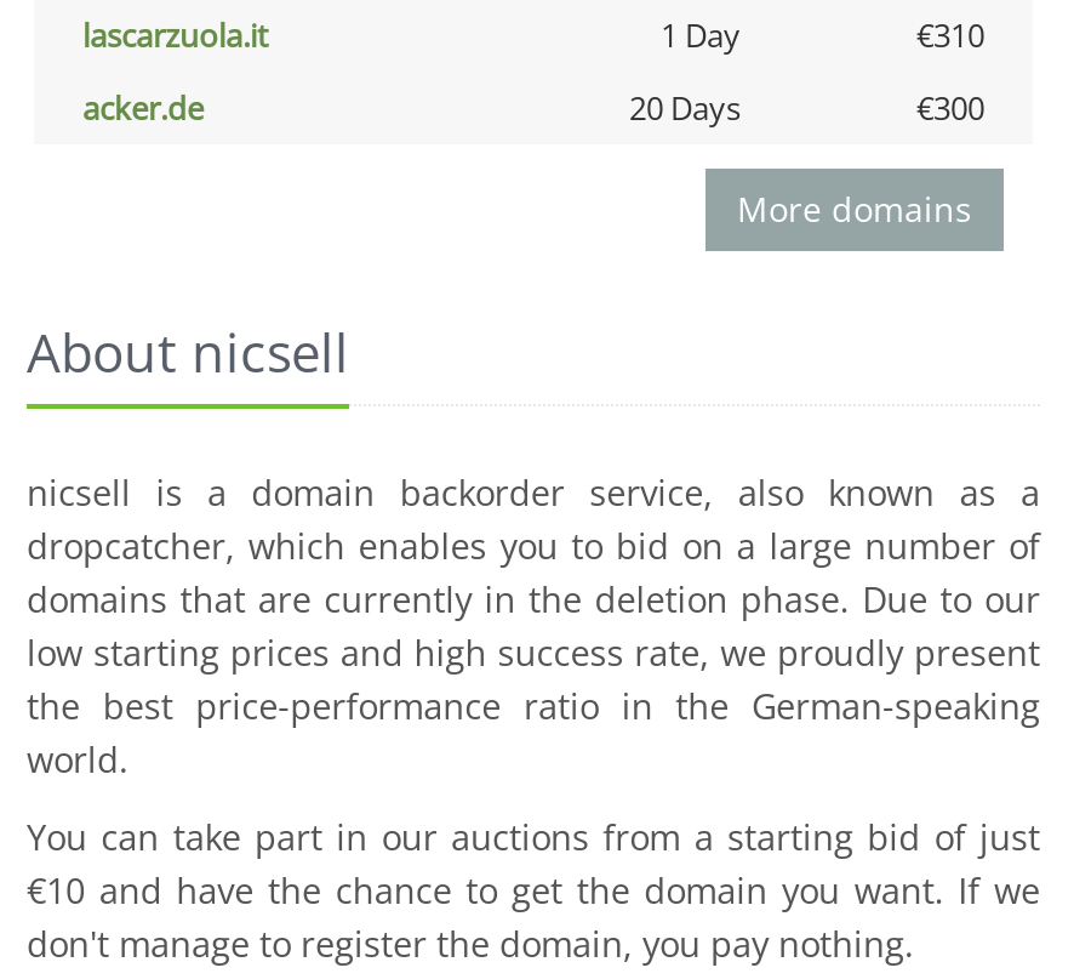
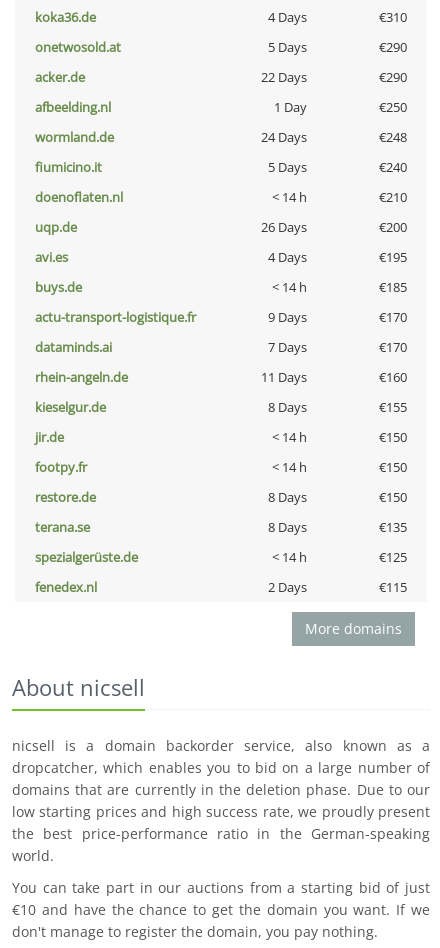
- lascarzuola.it
- 1 Day
+ koka36.de
+ 4 Days

+ onetwosold.at
+ 5 Days
+ €290

- 20 Days
- €300
+ 22 Days
+ €290
+ afbeelding.nl
+ 1 Day
+ €250
+ wormland.de
+ 24 Days
+ €248
+ fiumicino.it
+ 5 Days
+ €240
+ doenoflaten.nl
+ < 14 h
+ €210
+ uqp.de
+ 26 Days
+ €200
+ avi.es
+ 4 Days
+ €195
+ buys.de
+ < 14 h
+ €185
+ actu-transport-logistique.fr
+ 9 Days
+ €170
+ dataminds.ai
+ 7 Days
+ €170
+ rhein-angeln.de
+ 11 Days
+ €160
+ kieselgur.de
+ 8 Days
+ €155
+ jir.de
+ < 14 h
+ €150
+ footpy.fr
+ < 14 h
+ €150
+ restore.de
+ 8 Days
+ €150
+ terana.se
+ 8 Days
+ €135
+ spezialgerüste.de
+ < 14 h
+ €125
+ fenedex.nl
+ 2 Days
+ €115
